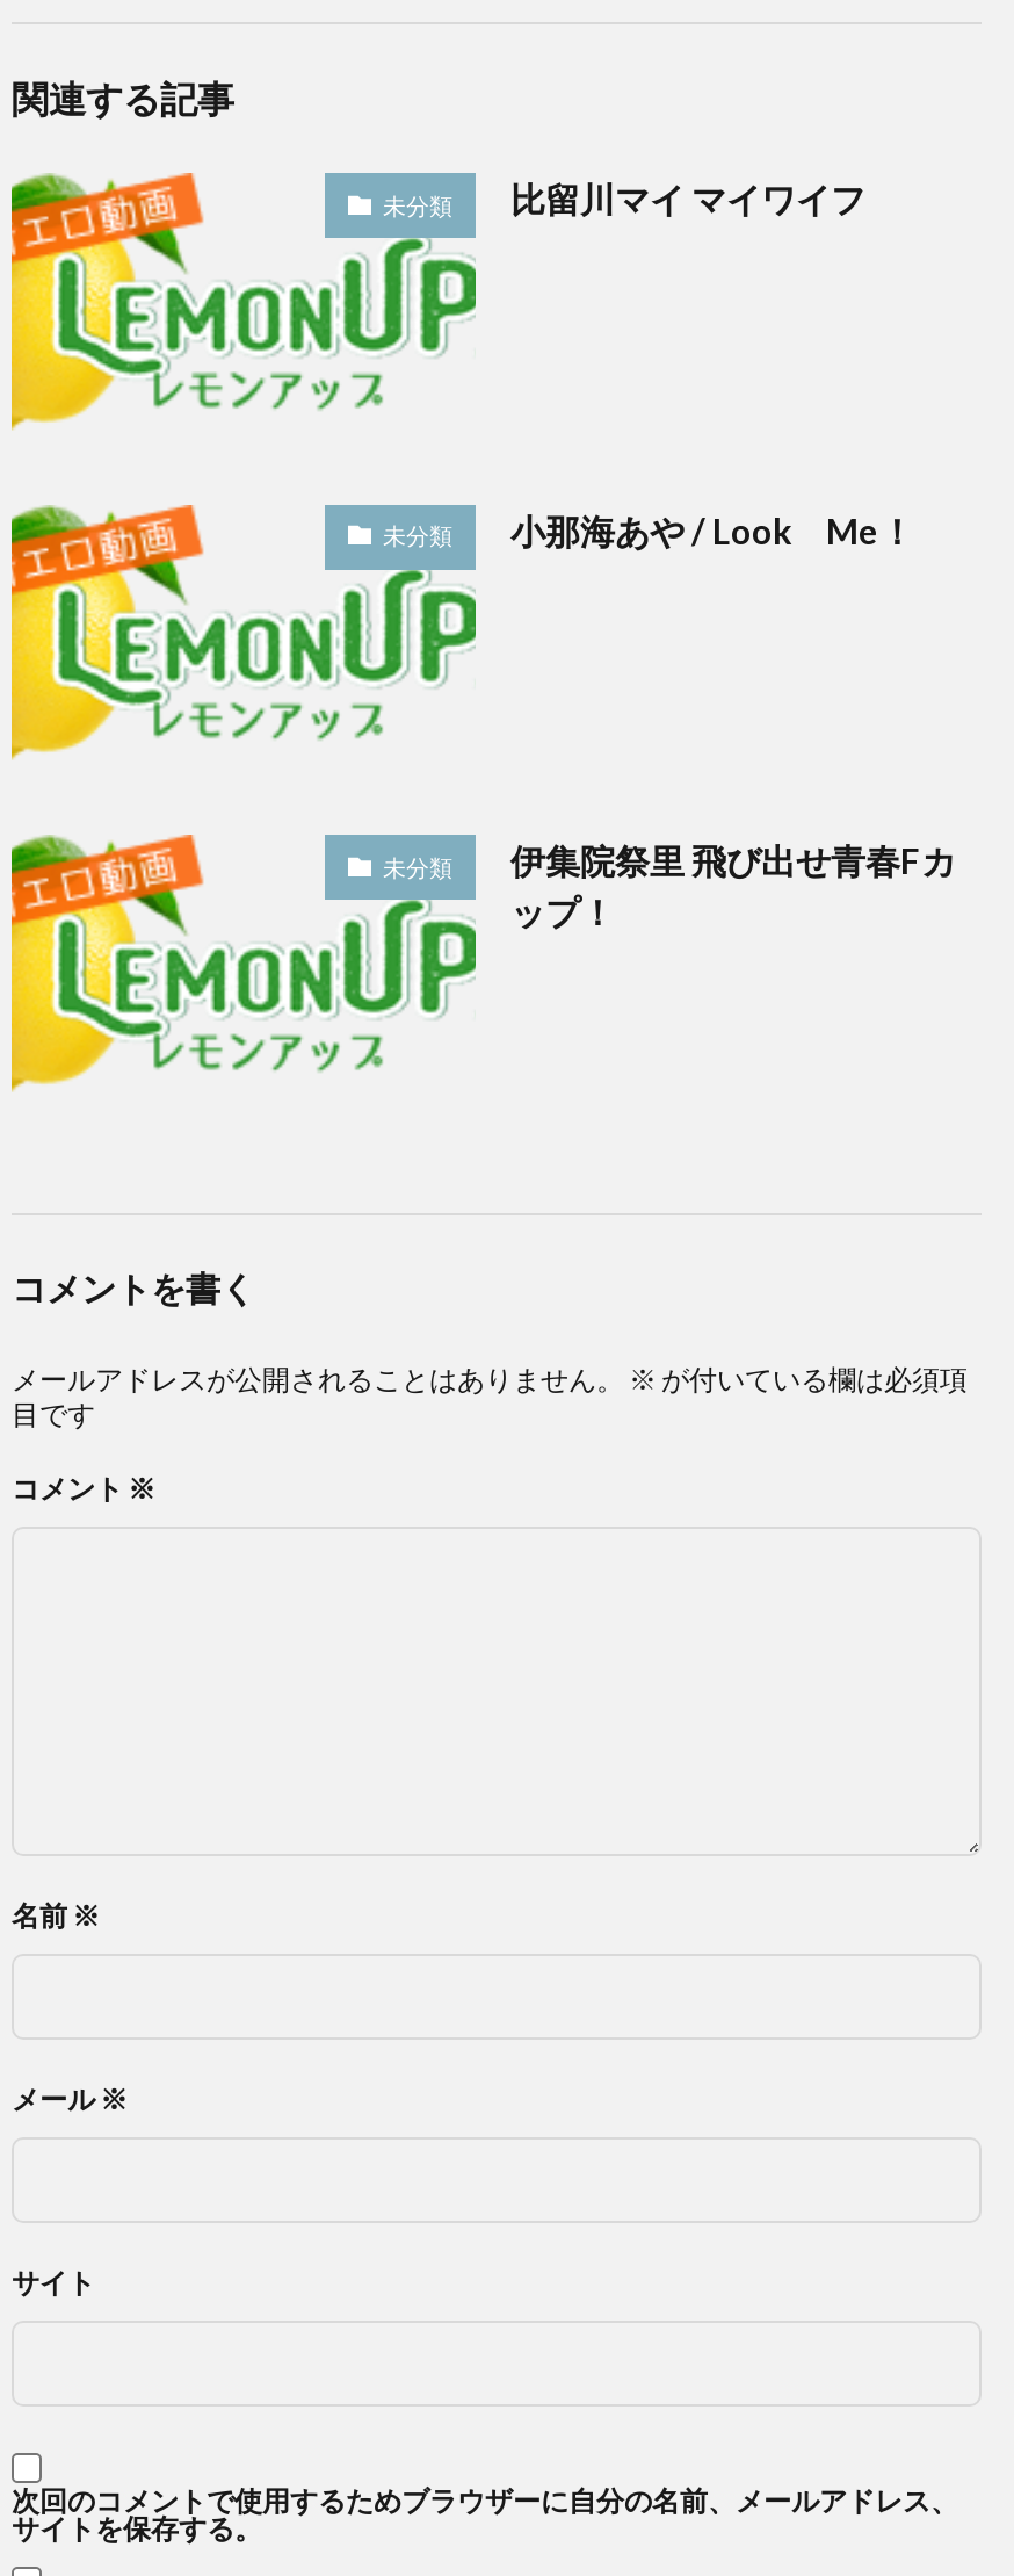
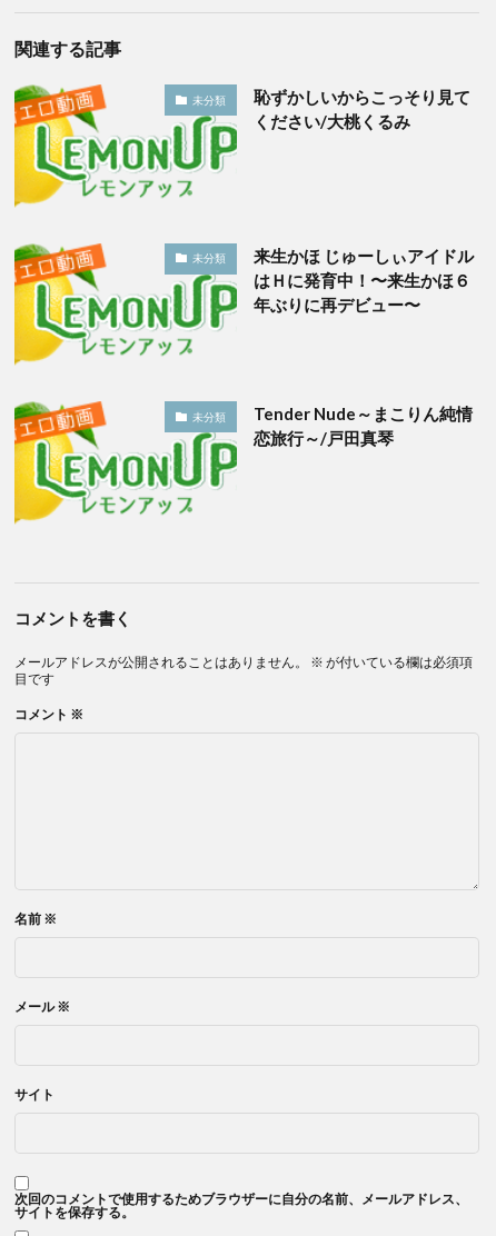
- 比留川マイ マイワイフ
+ 恥ずかしいからこっそり見て
+ ください/大桃くるみ

- 小那海あや / Look Me！
+ 来生かほ じゅーしぃアイドル
+ はＨに発育中！〜来生かほ６
+ 年ぶりに再デビュー〜

- 伊集院祭里 飛び出せ青春Fカ
- ップ！
+ Tender Nude～まこりん純情
+ 恋旅行～/戸田真琴
